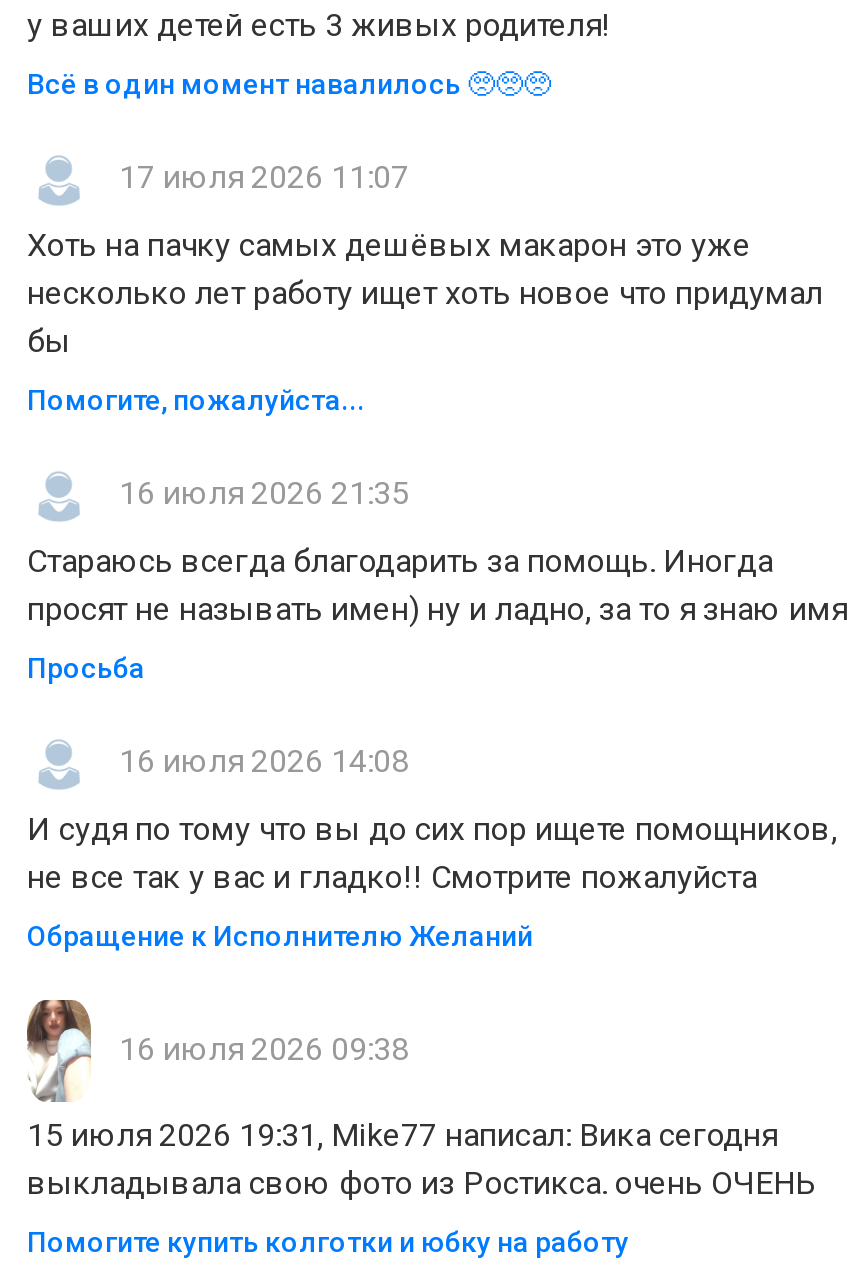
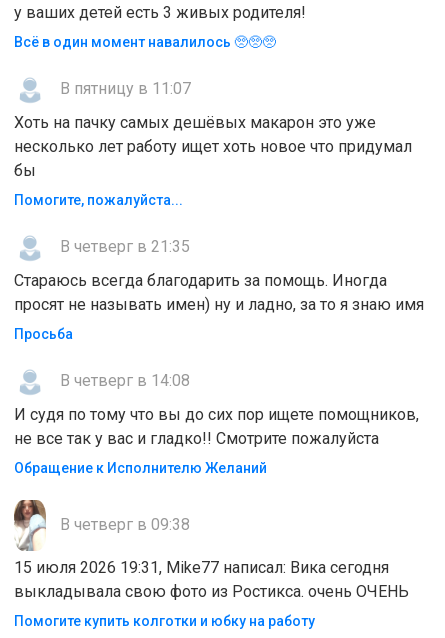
- 17 июля 2026 11:07
+ В пятницу в 11:07

- 16 июля 2026 21:35
+ В четверг в 21:35

- 16 июля 2026 14:08
+ В четверг в 14:08

- 16 июля 2026 09:38
+ В четверг в 09:38
